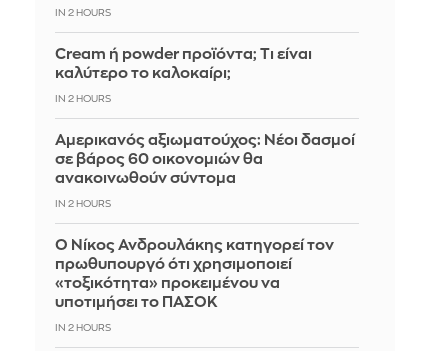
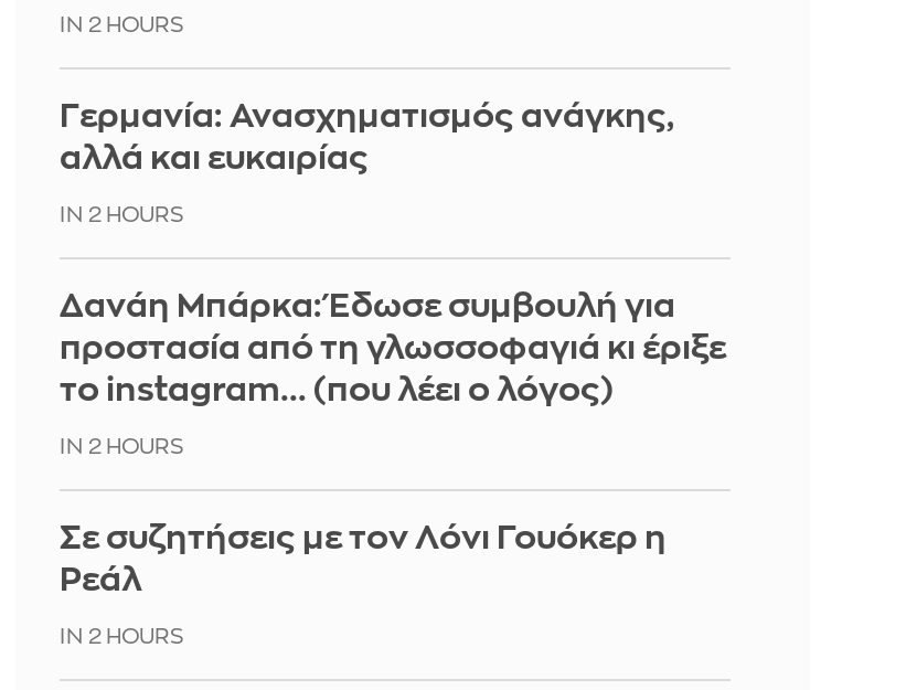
- Cream ή powder προϊόντα; Τι είναι
- καλύτερο το καλοκαίρι;
+ Γερμανία: Ανασχηματισμός ανάγκης,
+ αλλά και ευκαιρίας

- Αμερικανός αξιωματούχος: Νέοι δασμοί
- σε βάρος 60 οικονομιών θα
- ανακοινωθούν σύντομα
+ Δανάη Μπάρκα: Έδωσε συμβουλή για
+ προστασία από τη γλωσσοφαγιά κι έριξε
+ το instagram... (που λέει ο λόγος)

- Ο Νίκος Ανδρουλάκης κατηγορεί τον
- πρωθυπουργό ότι χρησιμοποιεί
- «τοξικότητα» προκειμένου να
- υποτιμήσει το ΠΑΣΟΚ
+ Σε συζητήσεις με τον Λόνι Γουόκερ η
+ Ρεάλ
